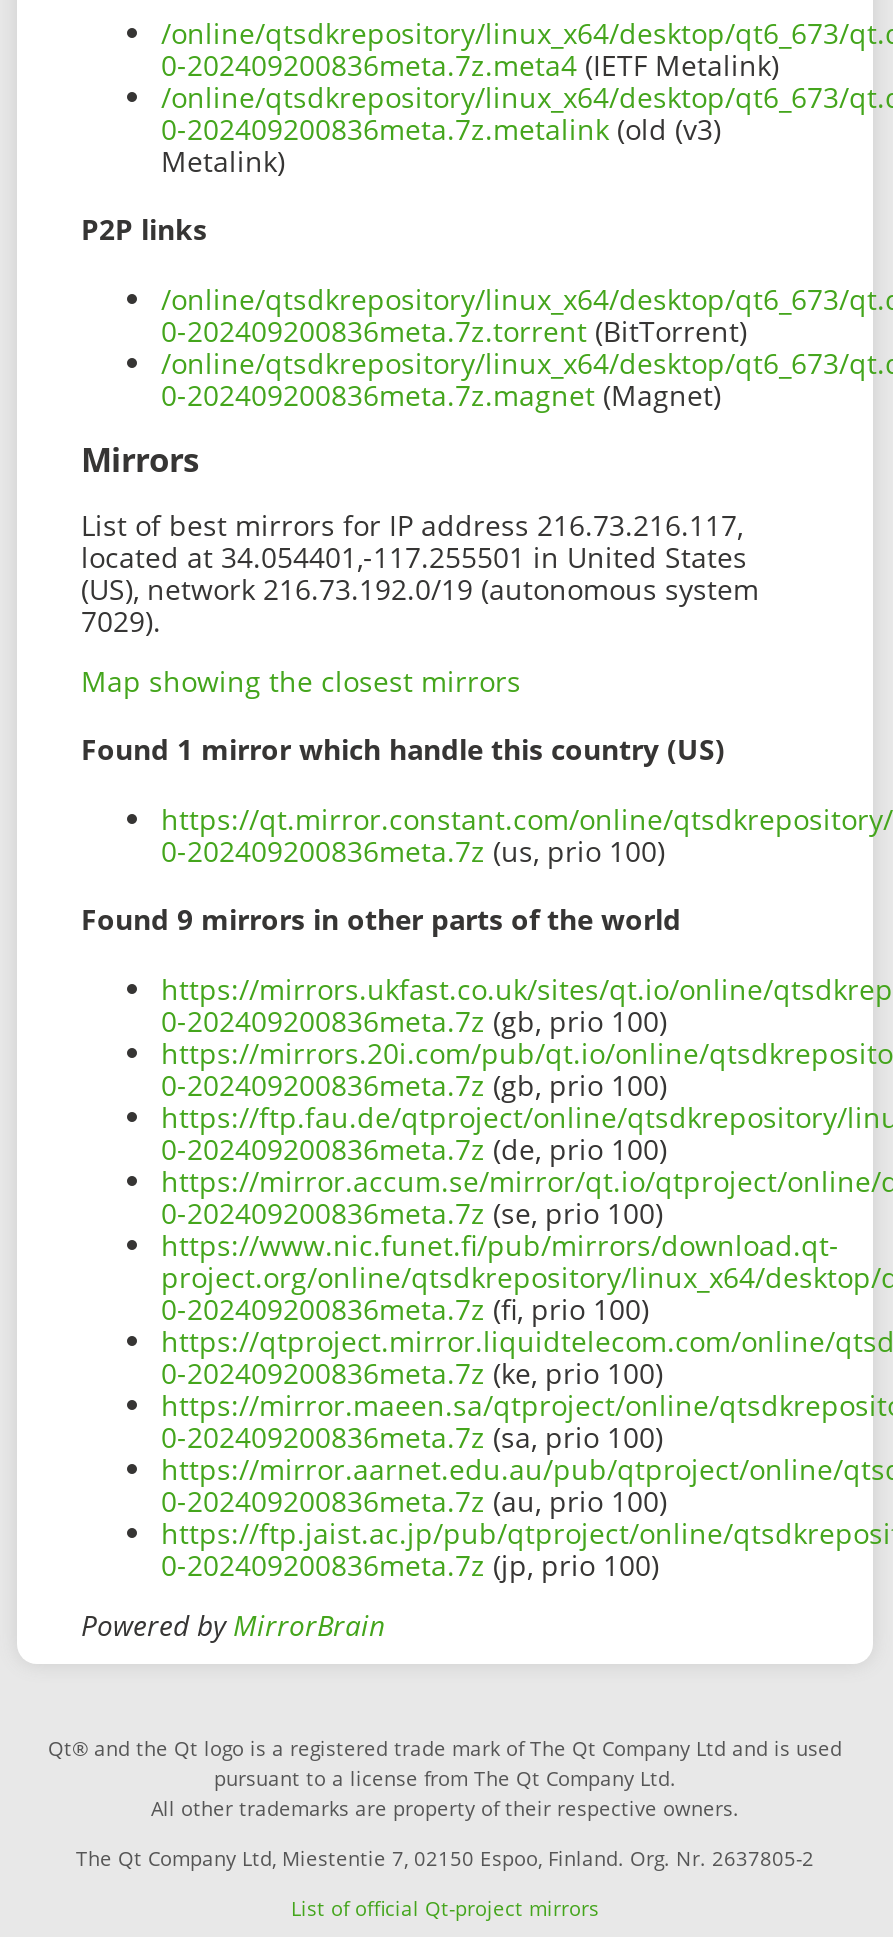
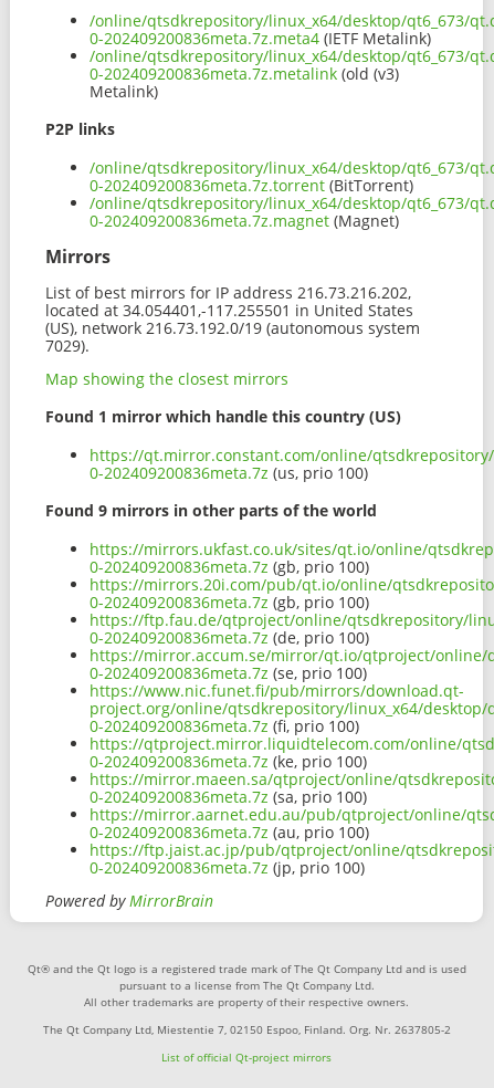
- List of best mirrors for IP address 216.73.216.117,
+ List of best mirrors for IP address 216.73.216.202,
